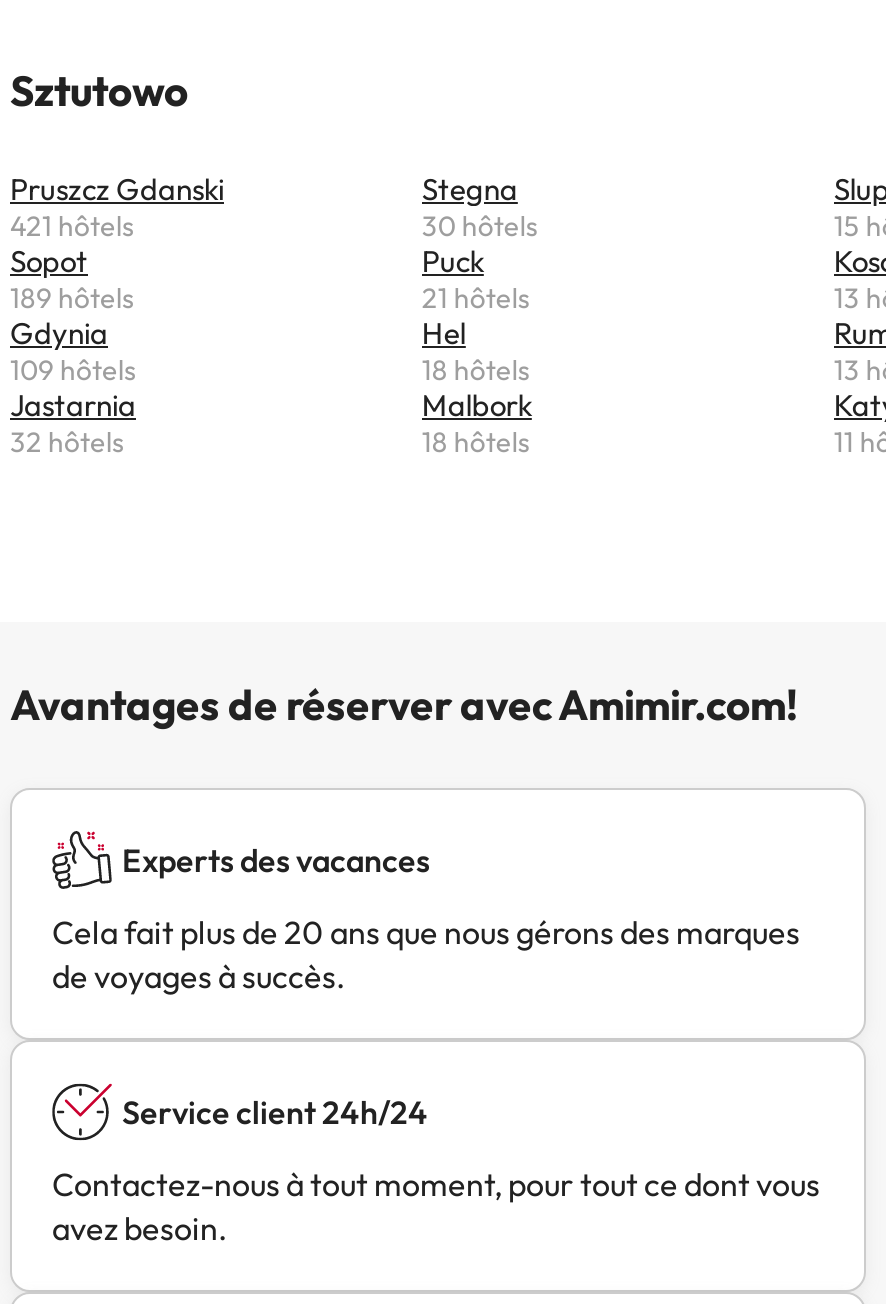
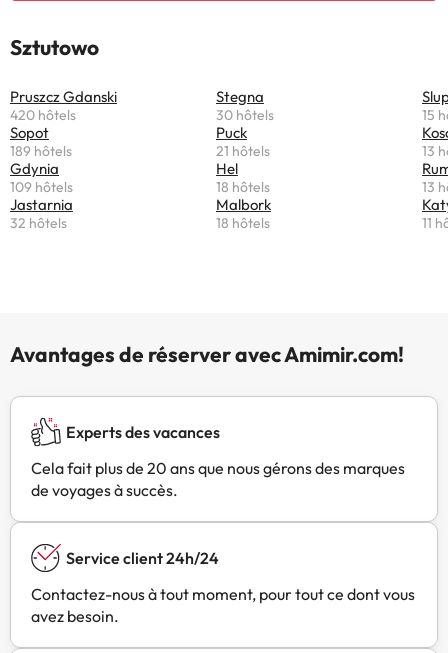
- 421 hôtels
+ 420 hôtels
